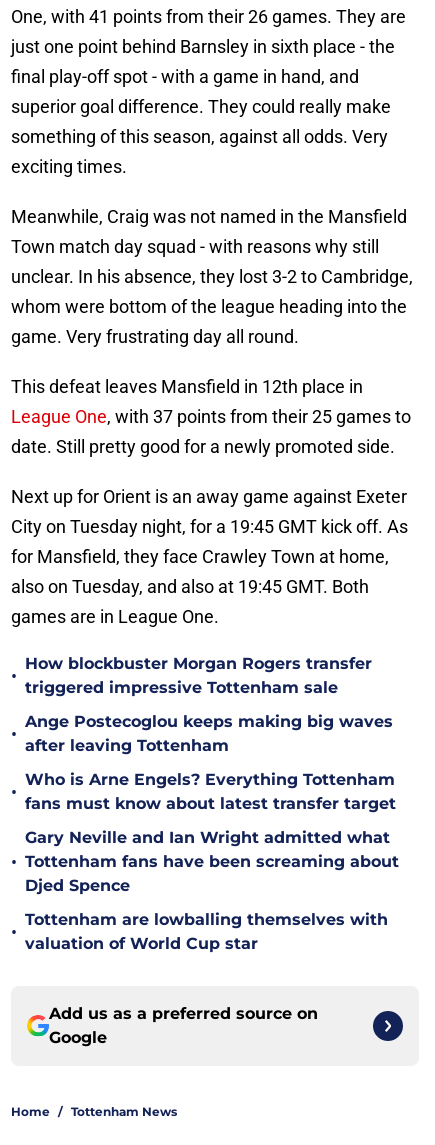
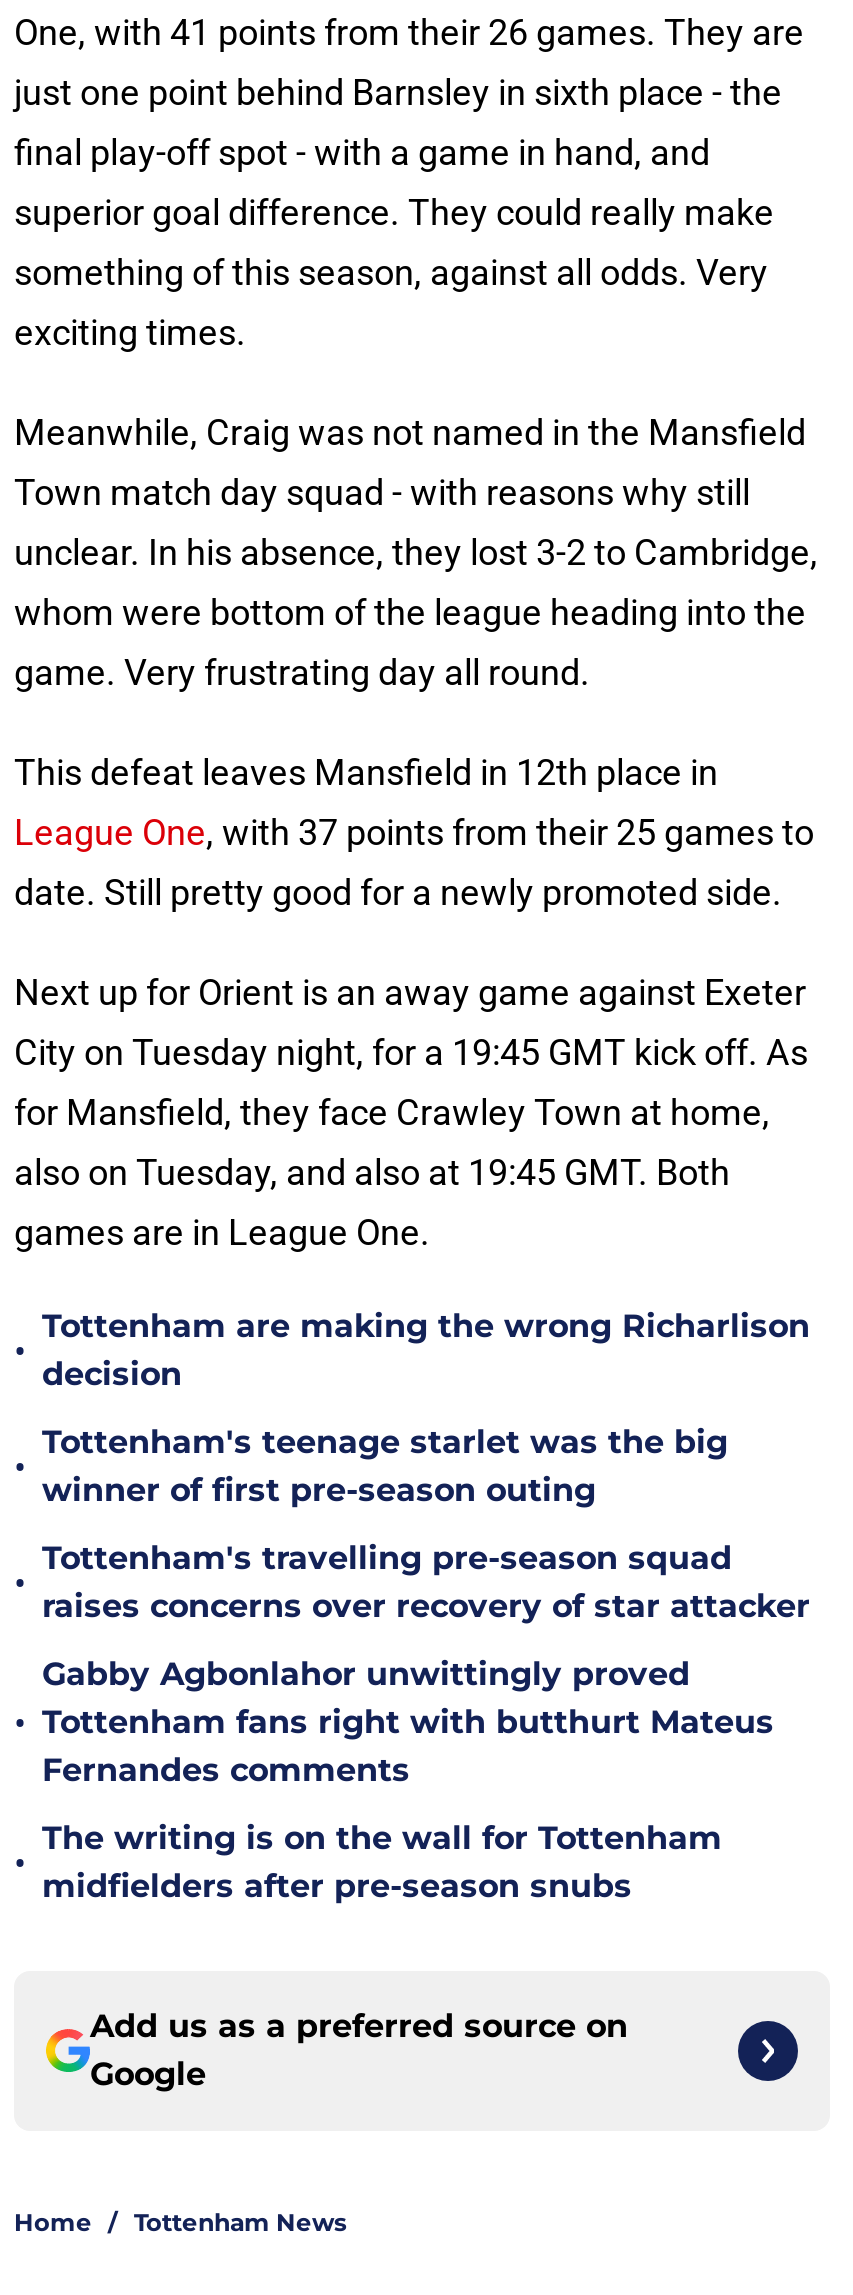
- How blockbuster Morgan Rogers transfer
- triggered impressive Tottenham sale
+ Tottenham are making the wrong Richarlison
+ decision

- Ange Postecoglou keeps making big waves
- after leaving Tottenham
+ Tottenham's teenage starlet was the big
+ winner of first pre-season outing

- Who is Arne Engels? Everything Tottenham
- fans must know about latest transfer target
+ Tottenham's travelling pre-season squad
+ raises concerns over recovery of star attacker

- Gary Neville and Ian Wright admitted what
- Tottenham fans have been screaming about
- Djed Spence
+ Gabby Agbonlahor unwittingly proved
+ Tottenham fans right with butthurt Mateus
+ Fernandes comments

- Tottenham are lowballing themselves with
- valuation of World Cup star
+ The writing is on the wall for Tottenham
+ midfielders after pre-season snubs
